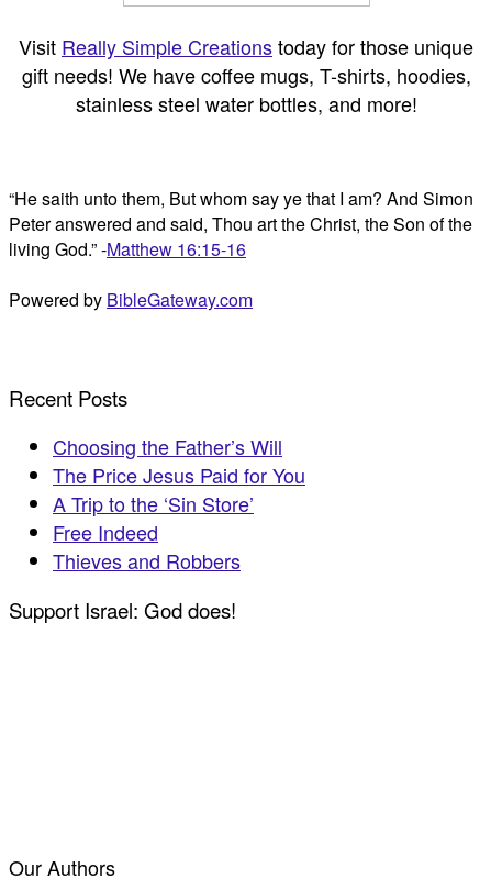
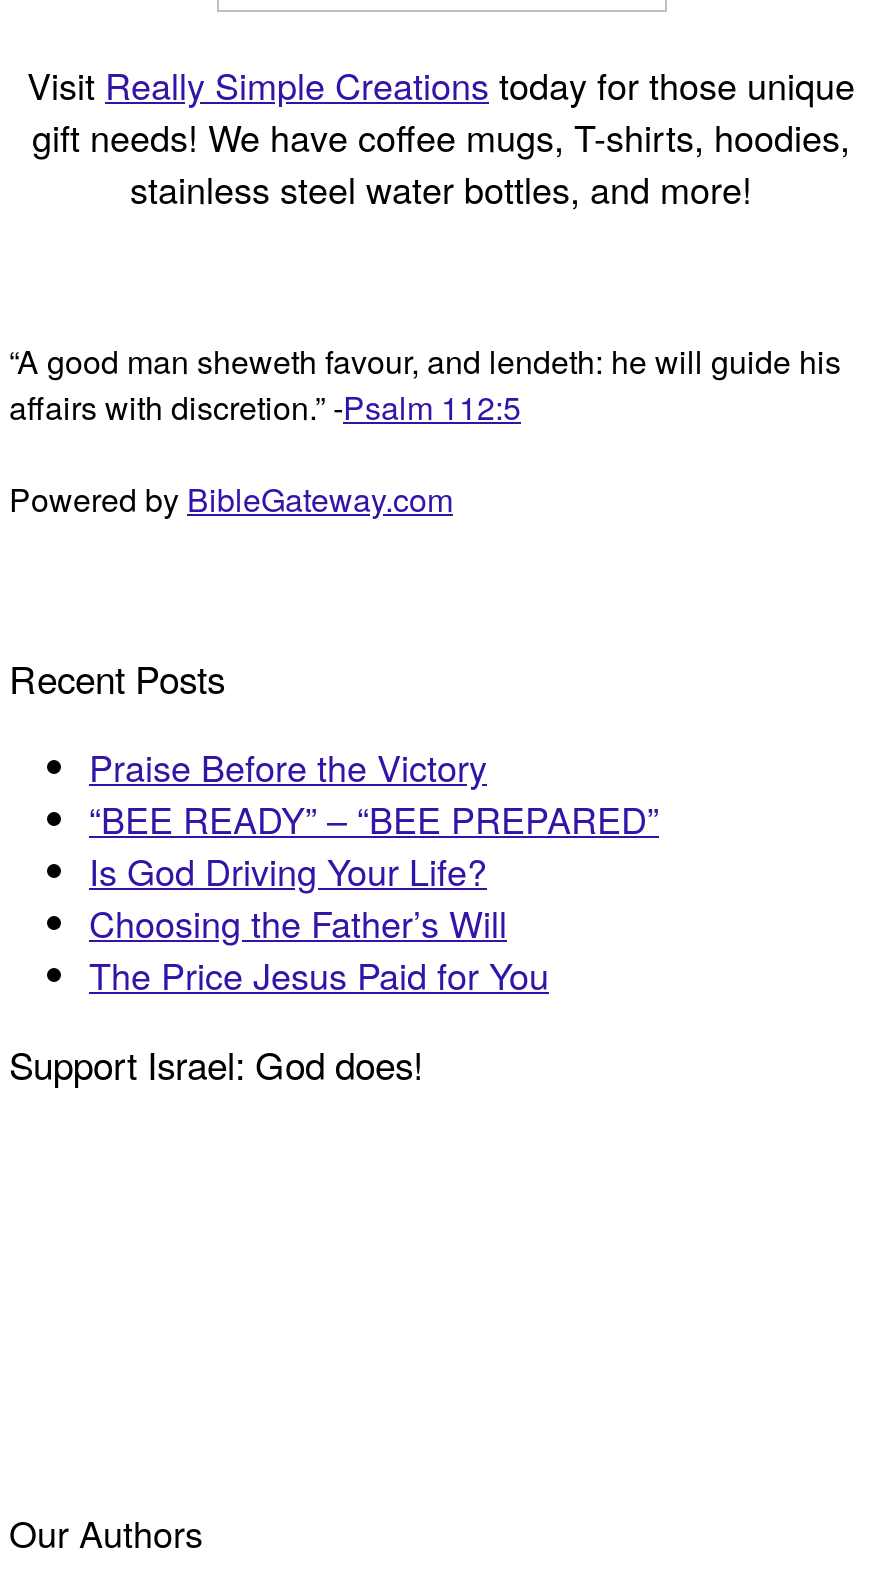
- “He saith unto them, But whom say ye that I am? And Simon
- Peter answered and said, Thou art the Christ, the Son of the
- living God.” - Matthew 16:15-16
+ “A good man sheweth favour, and lendeth: he will guide his
+ affairs with discretion.” - Psalm 112:5

+ Praise Before the Victory
+ “BEE READY” – “BEE PREPARED”
+ Is God Driving Your Life?

moved down: Choosing the Father’s Will | The Price Jesus Paid for You

- A Trip to the ‘Sin Store’
- Free Indeed
- Thieves and Robbers
